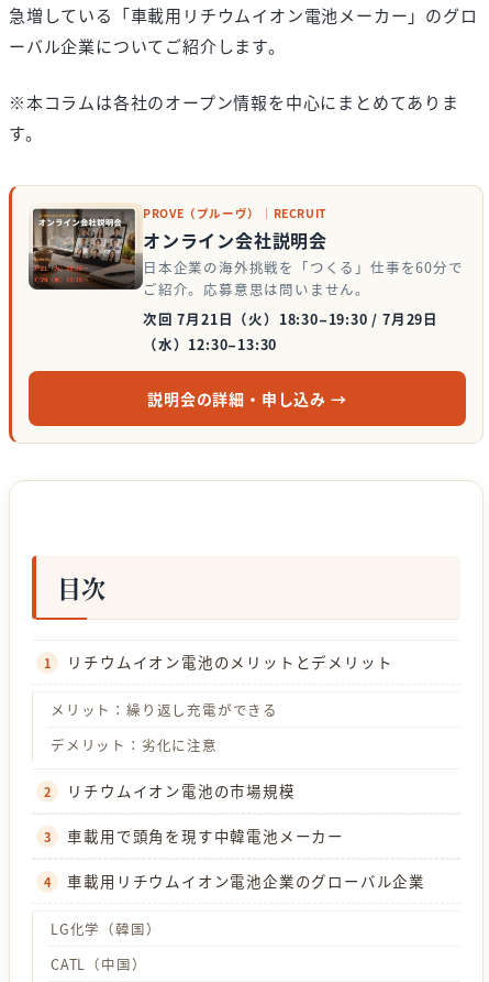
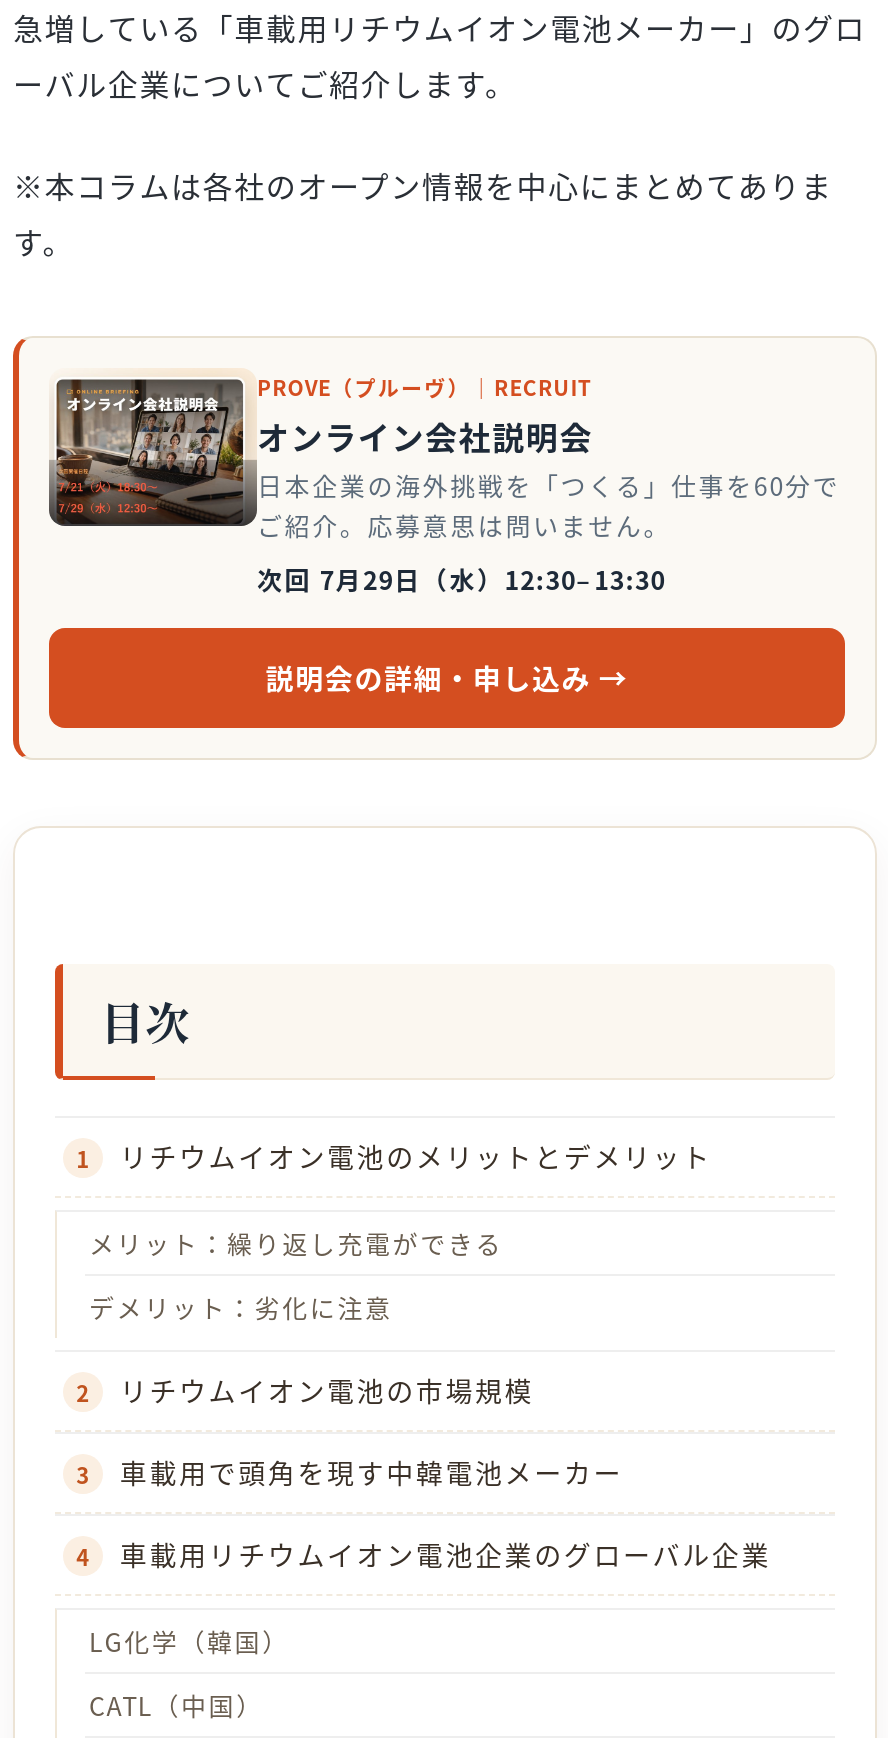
- 次回 7月21日（火）18:30–19:30 / 7月29日
- （水）12:30–13:30
+ 次回 7月29日（水）12:30–13:30
